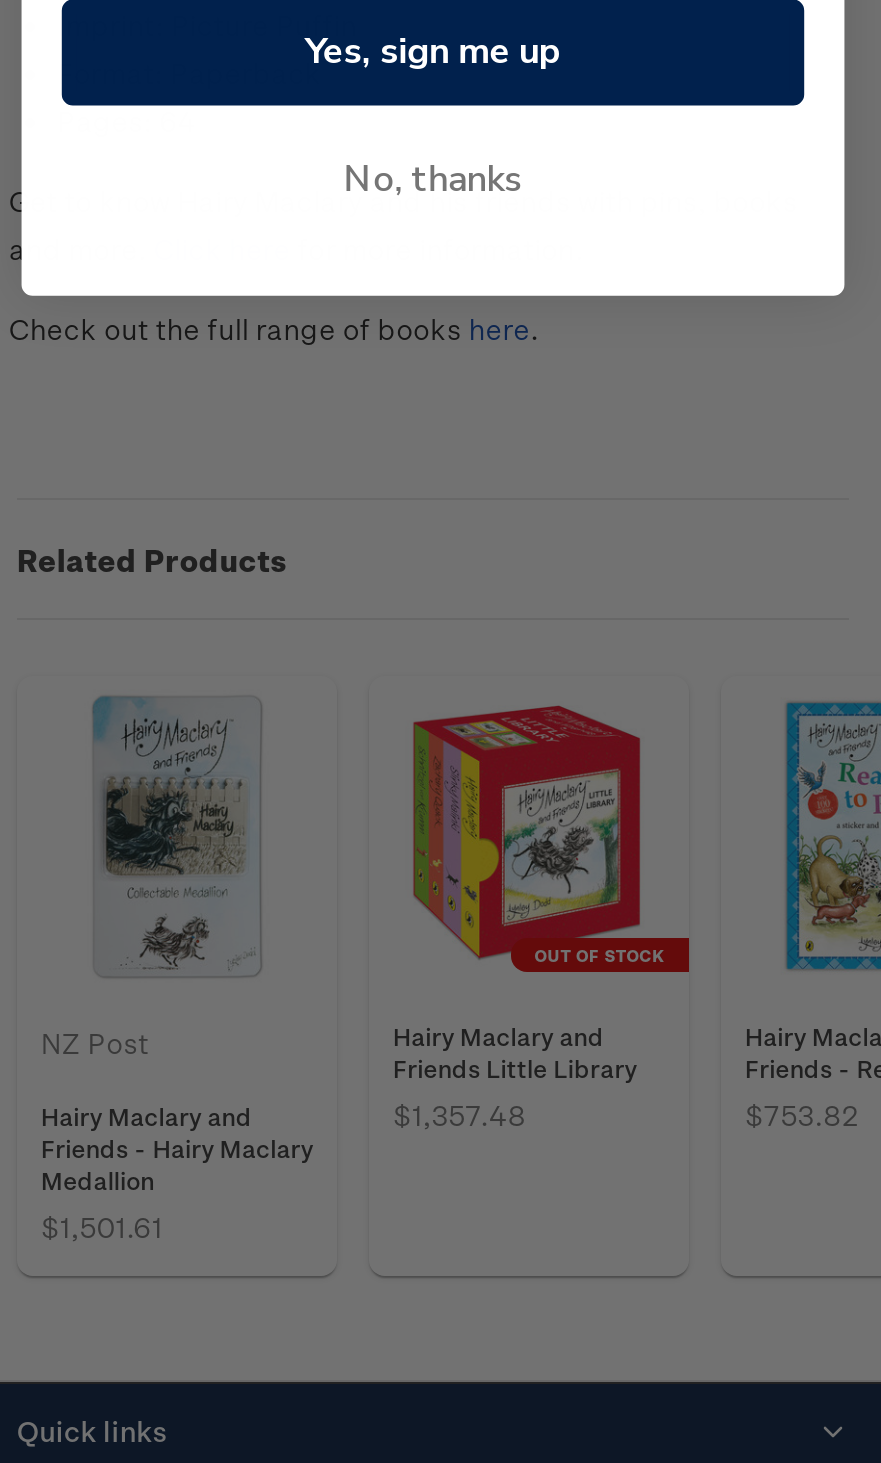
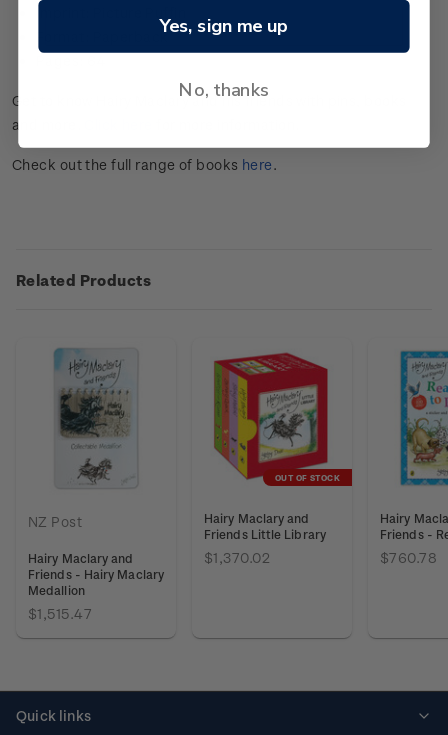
- $1,357.48
+ $1,370.02

- $753.82
+ $760.78

- $1,501.61
+ $1,515.47
